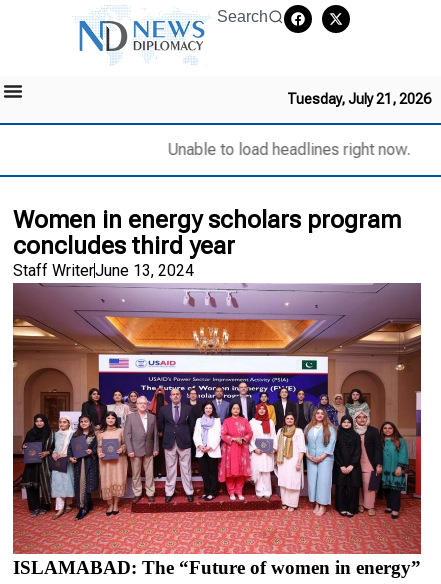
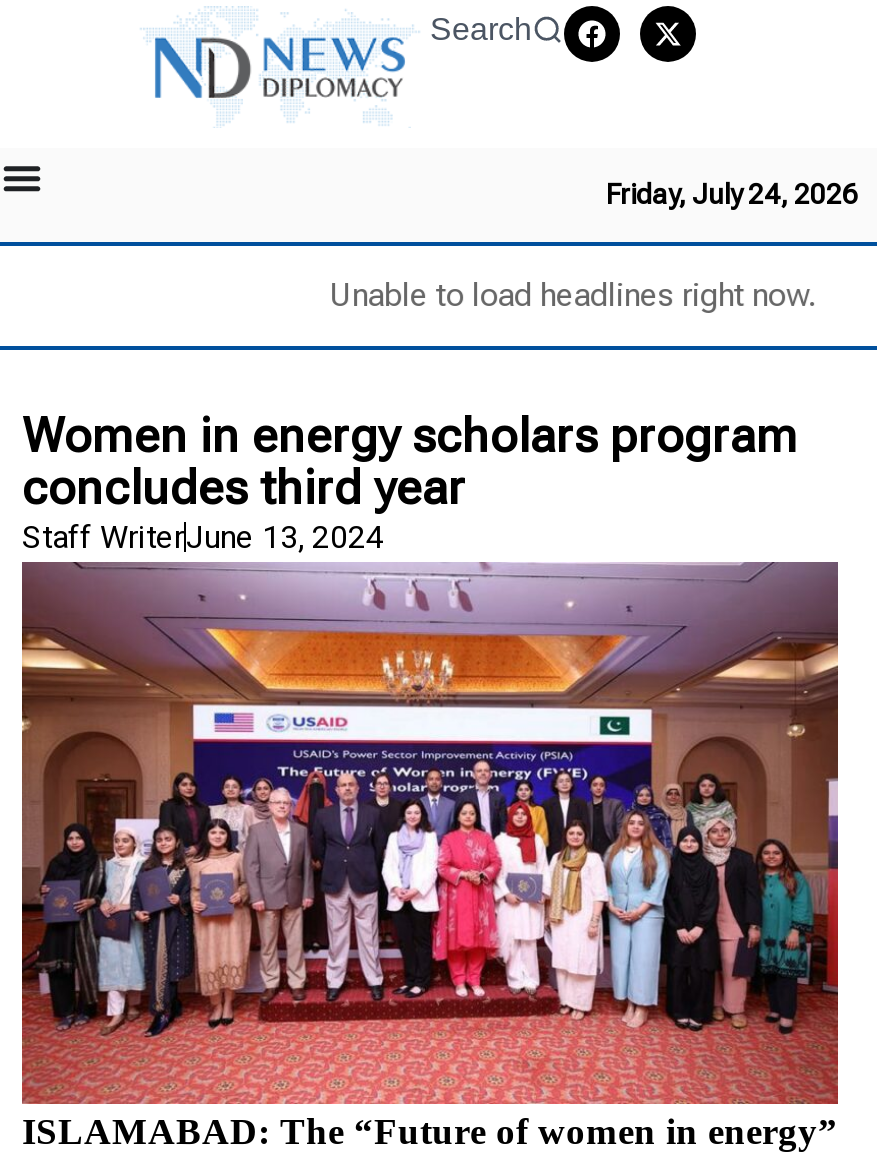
- Tuesday, July 21, 2026
+ Friday, July 24, 2026
